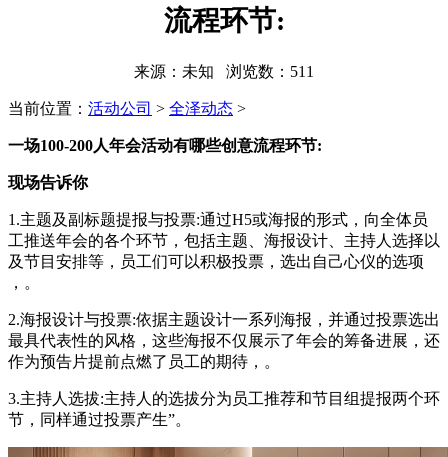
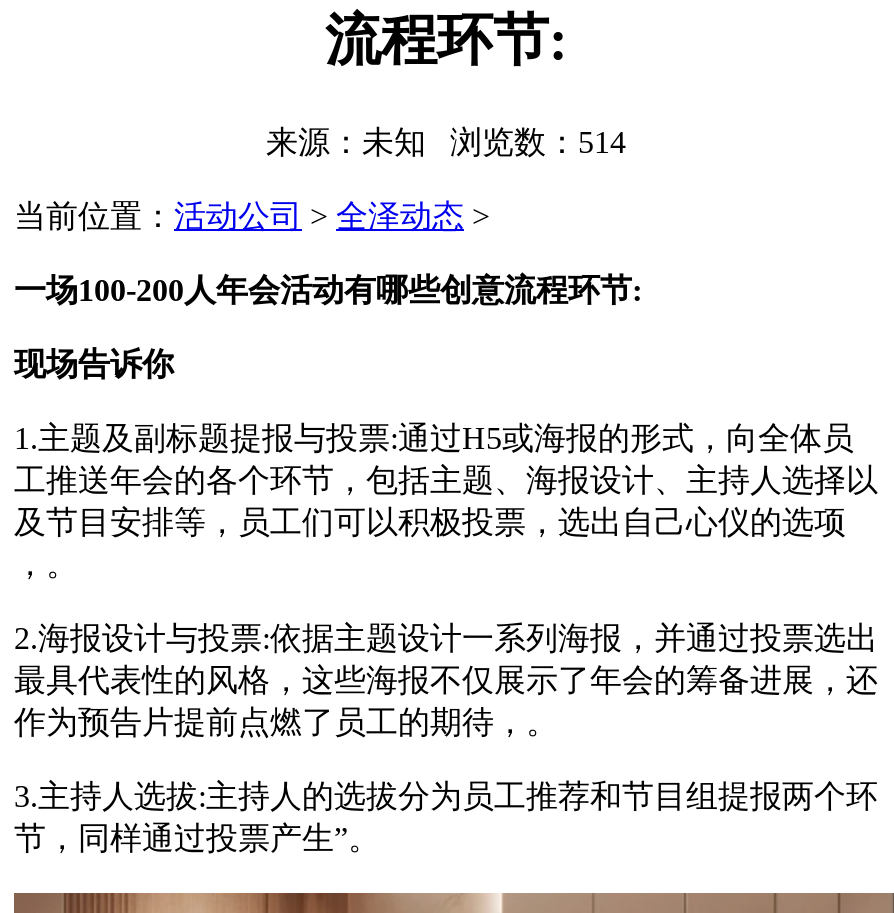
- 来源：未知 浏览数：511
+ 来源：未知 浏览数：514
